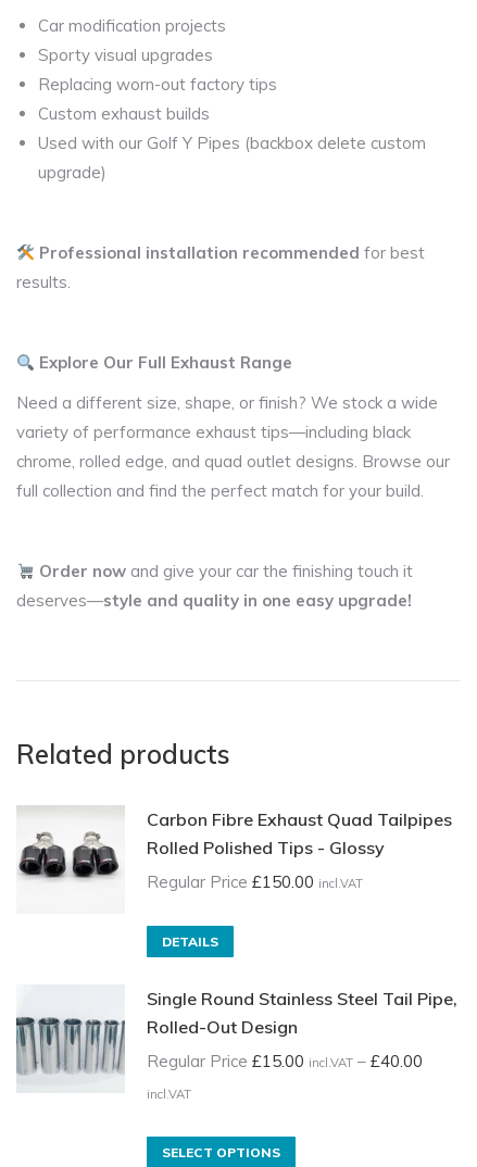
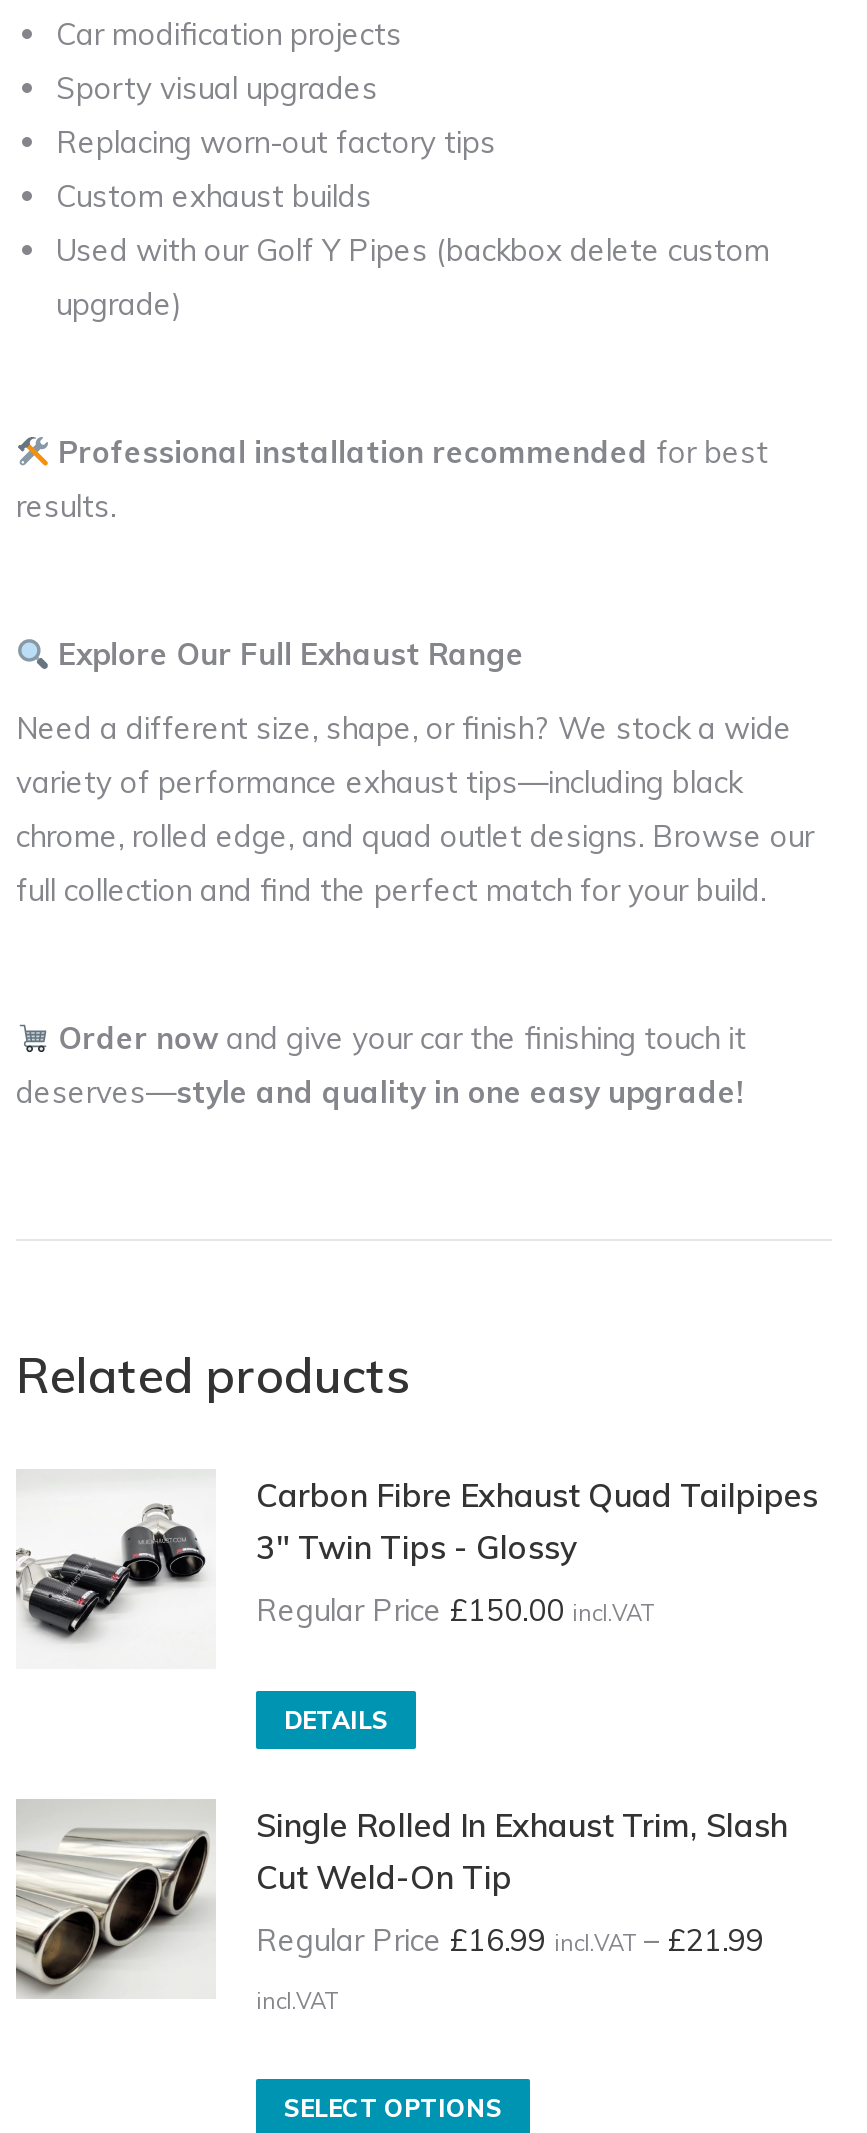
- [image]
- Rolled Polished Tips - Glossy
+ [image]
+ 3" Twin Tips - Glossy

- [image]
- Single Round Stainless Steel Tail Pipe,
- Rolled-Out Design
+ [image]
+ Single Rolled In Exhaust Trim, Slash
+ Cut Weld-On Tip

- Regular Price £15.00 incl.VAT – £40.00
+ Regular Price £16.99 incl.VAT – £21.99
